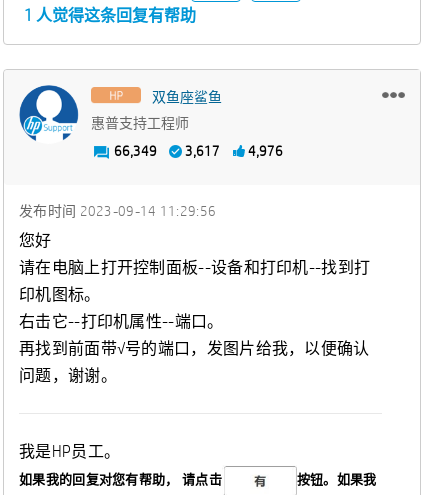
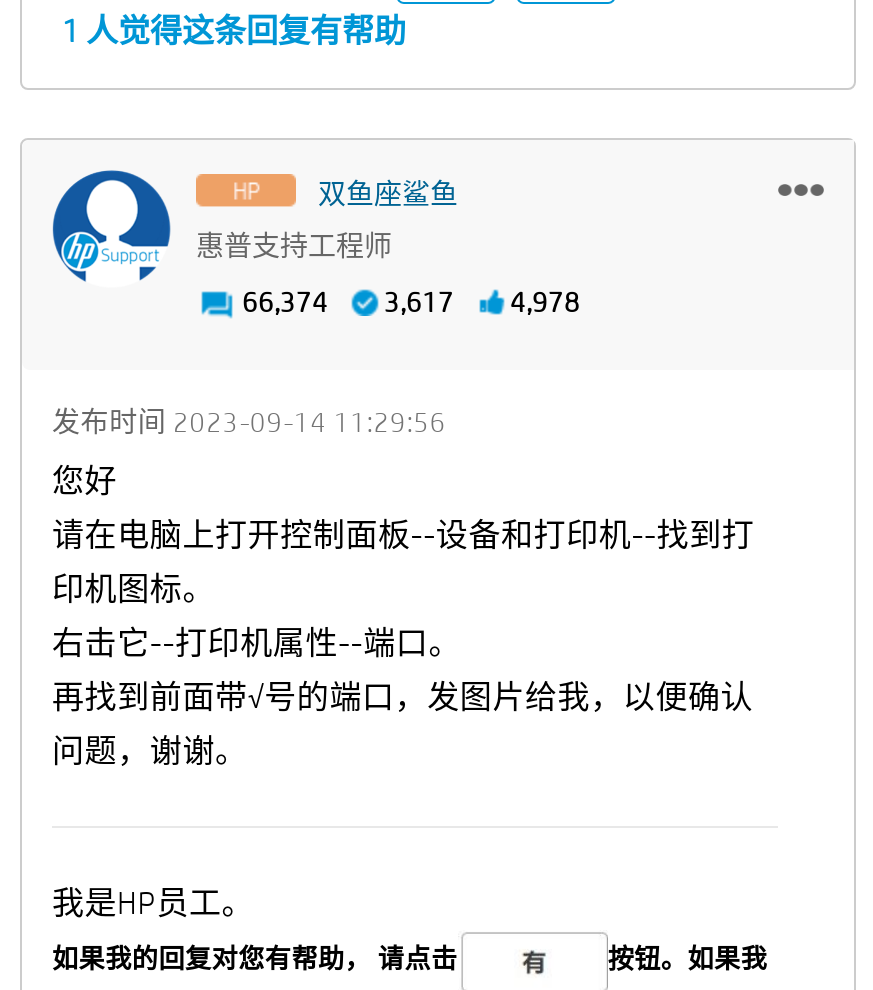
- 66,349
+ 66,374

- 4,976
+ 4,978
